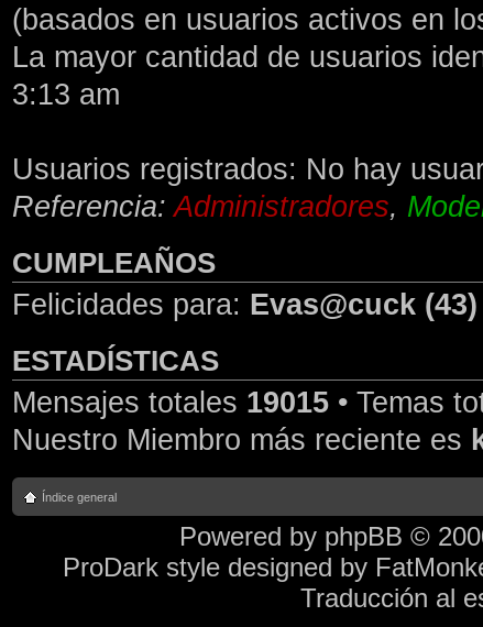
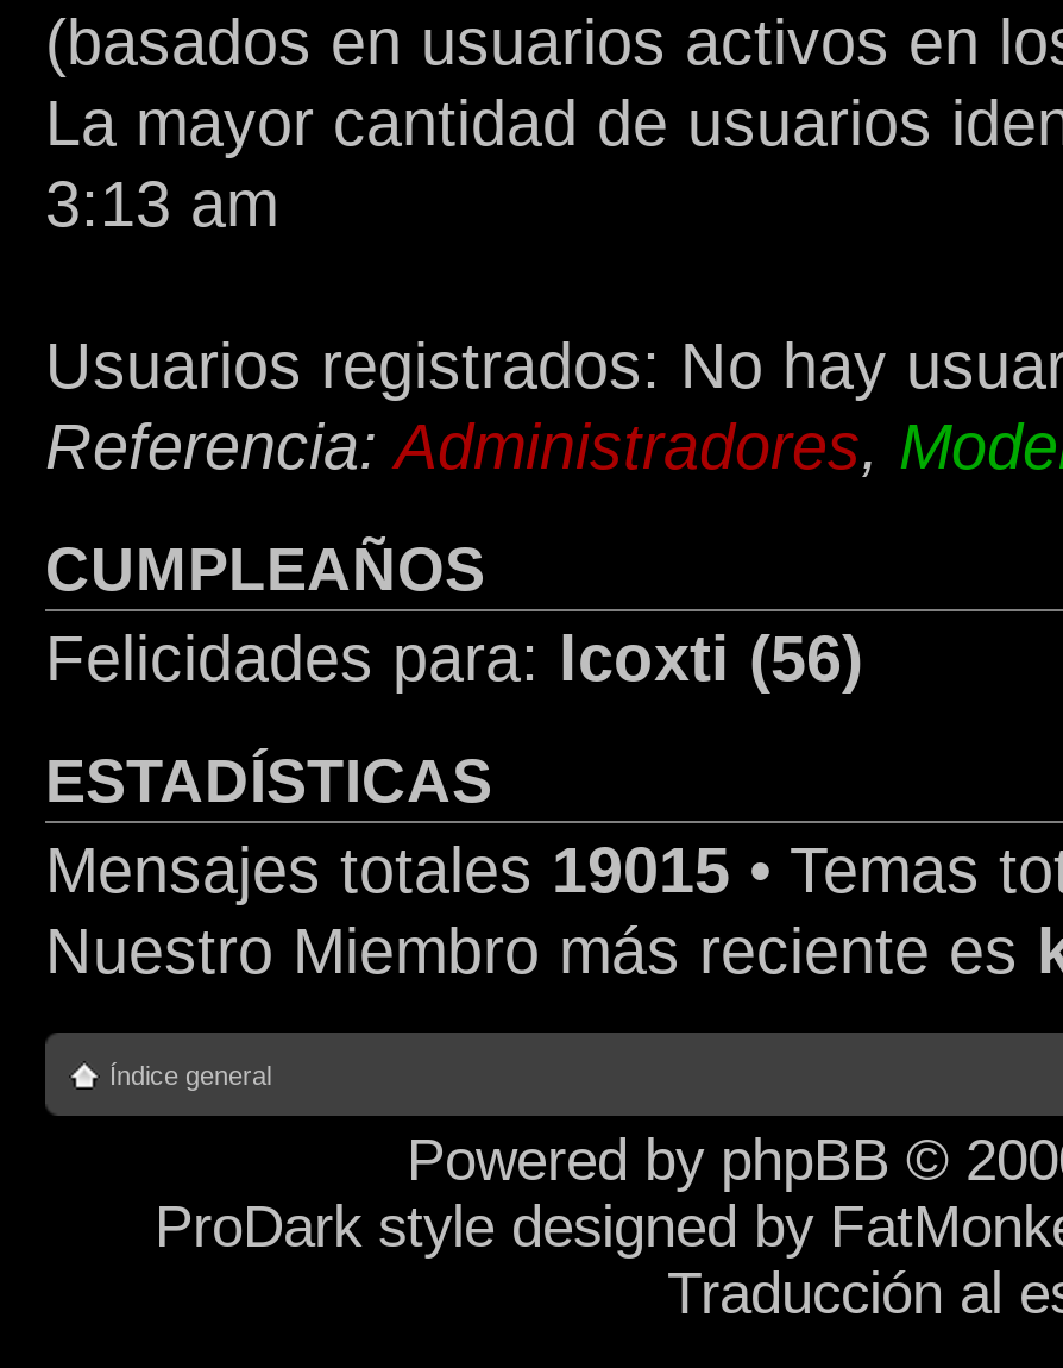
- Felicidades para: Evas@cuck (43)
+ Felicidades para: lcoxti (56)
